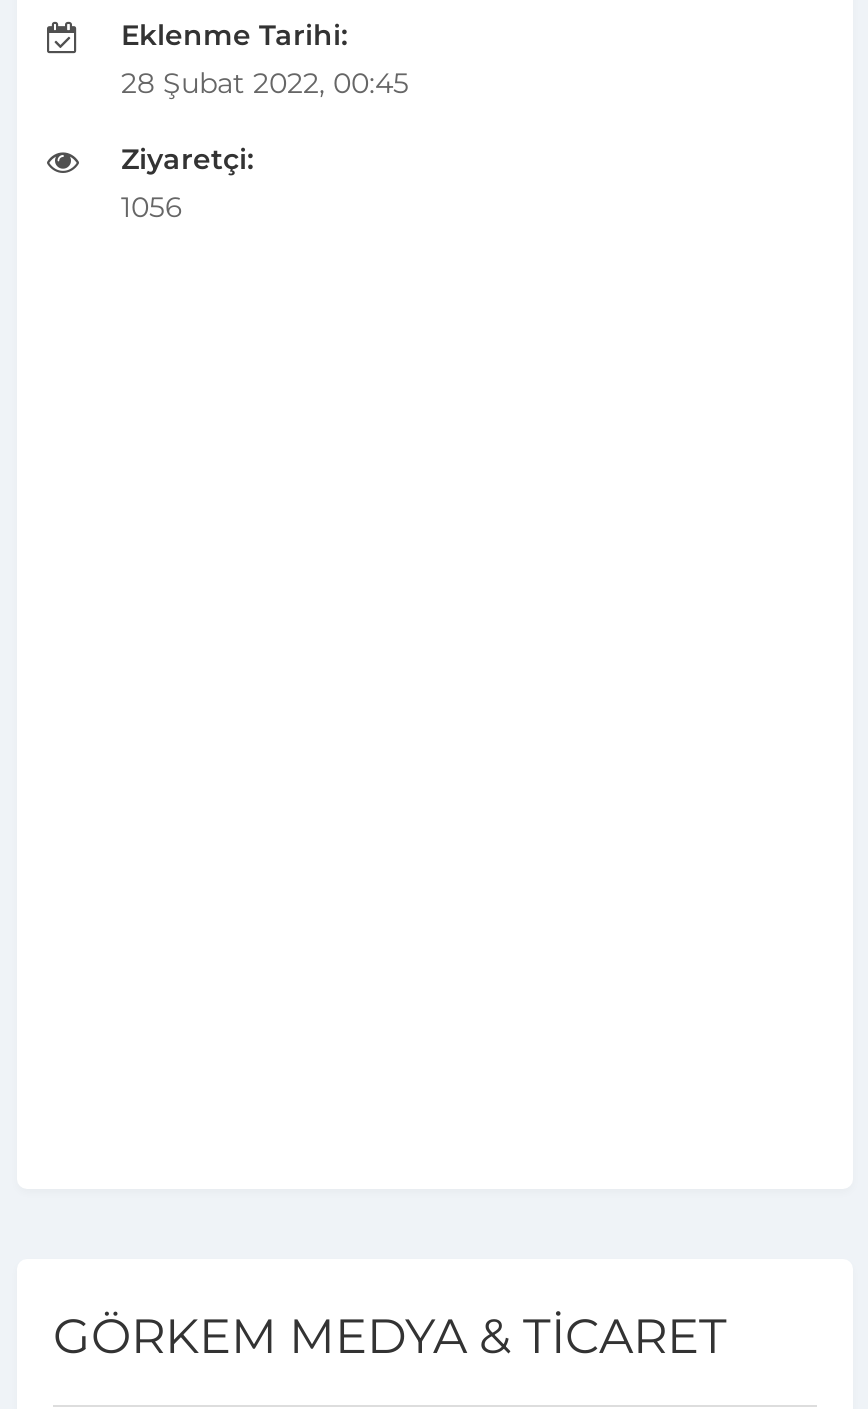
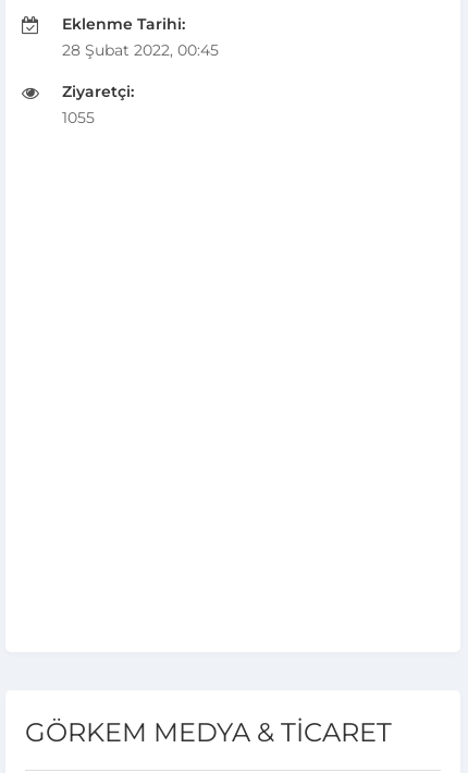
- 1056
+ 1055
